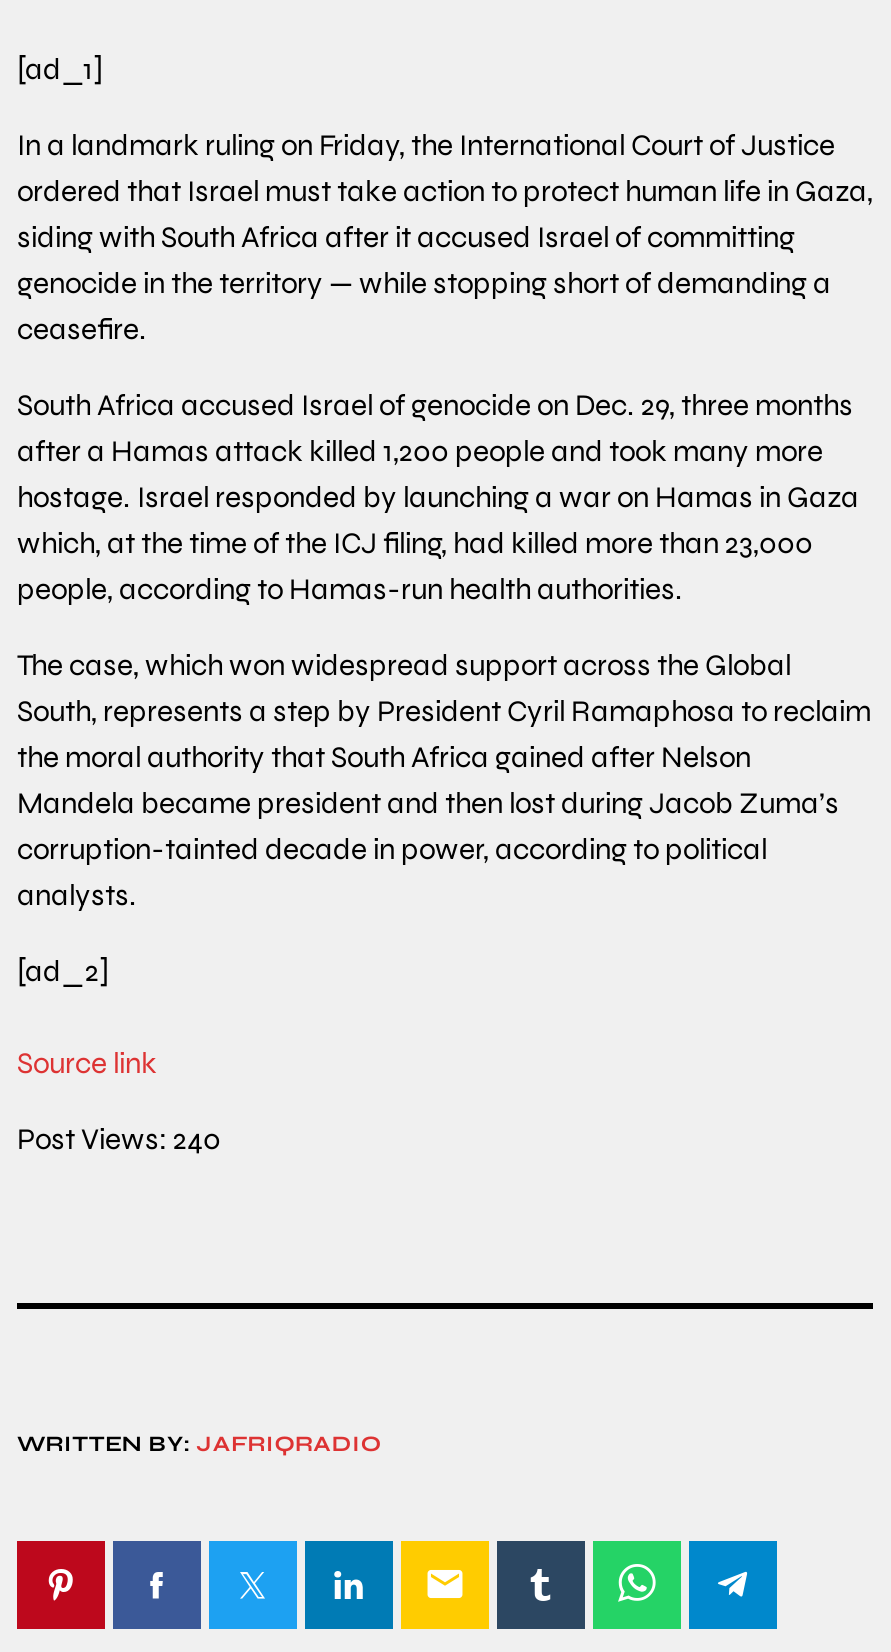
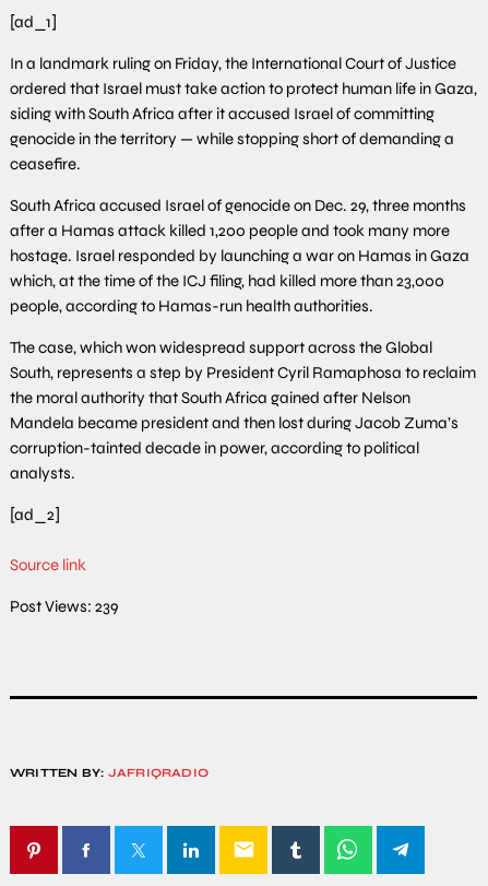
- Post Views: 240
+ Post Views: 239
